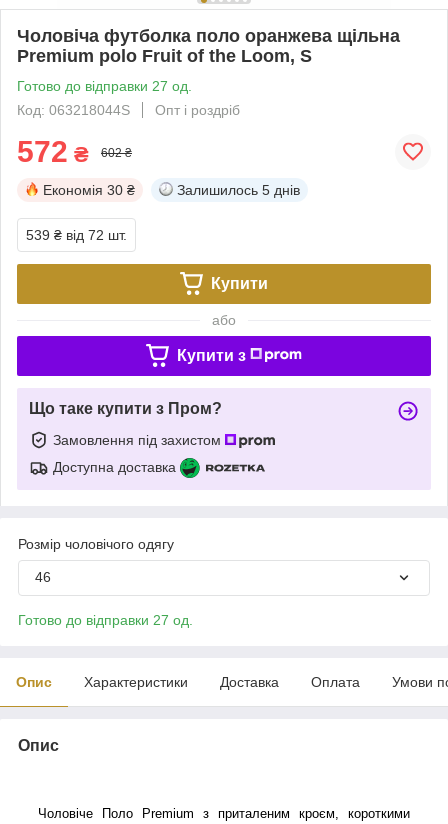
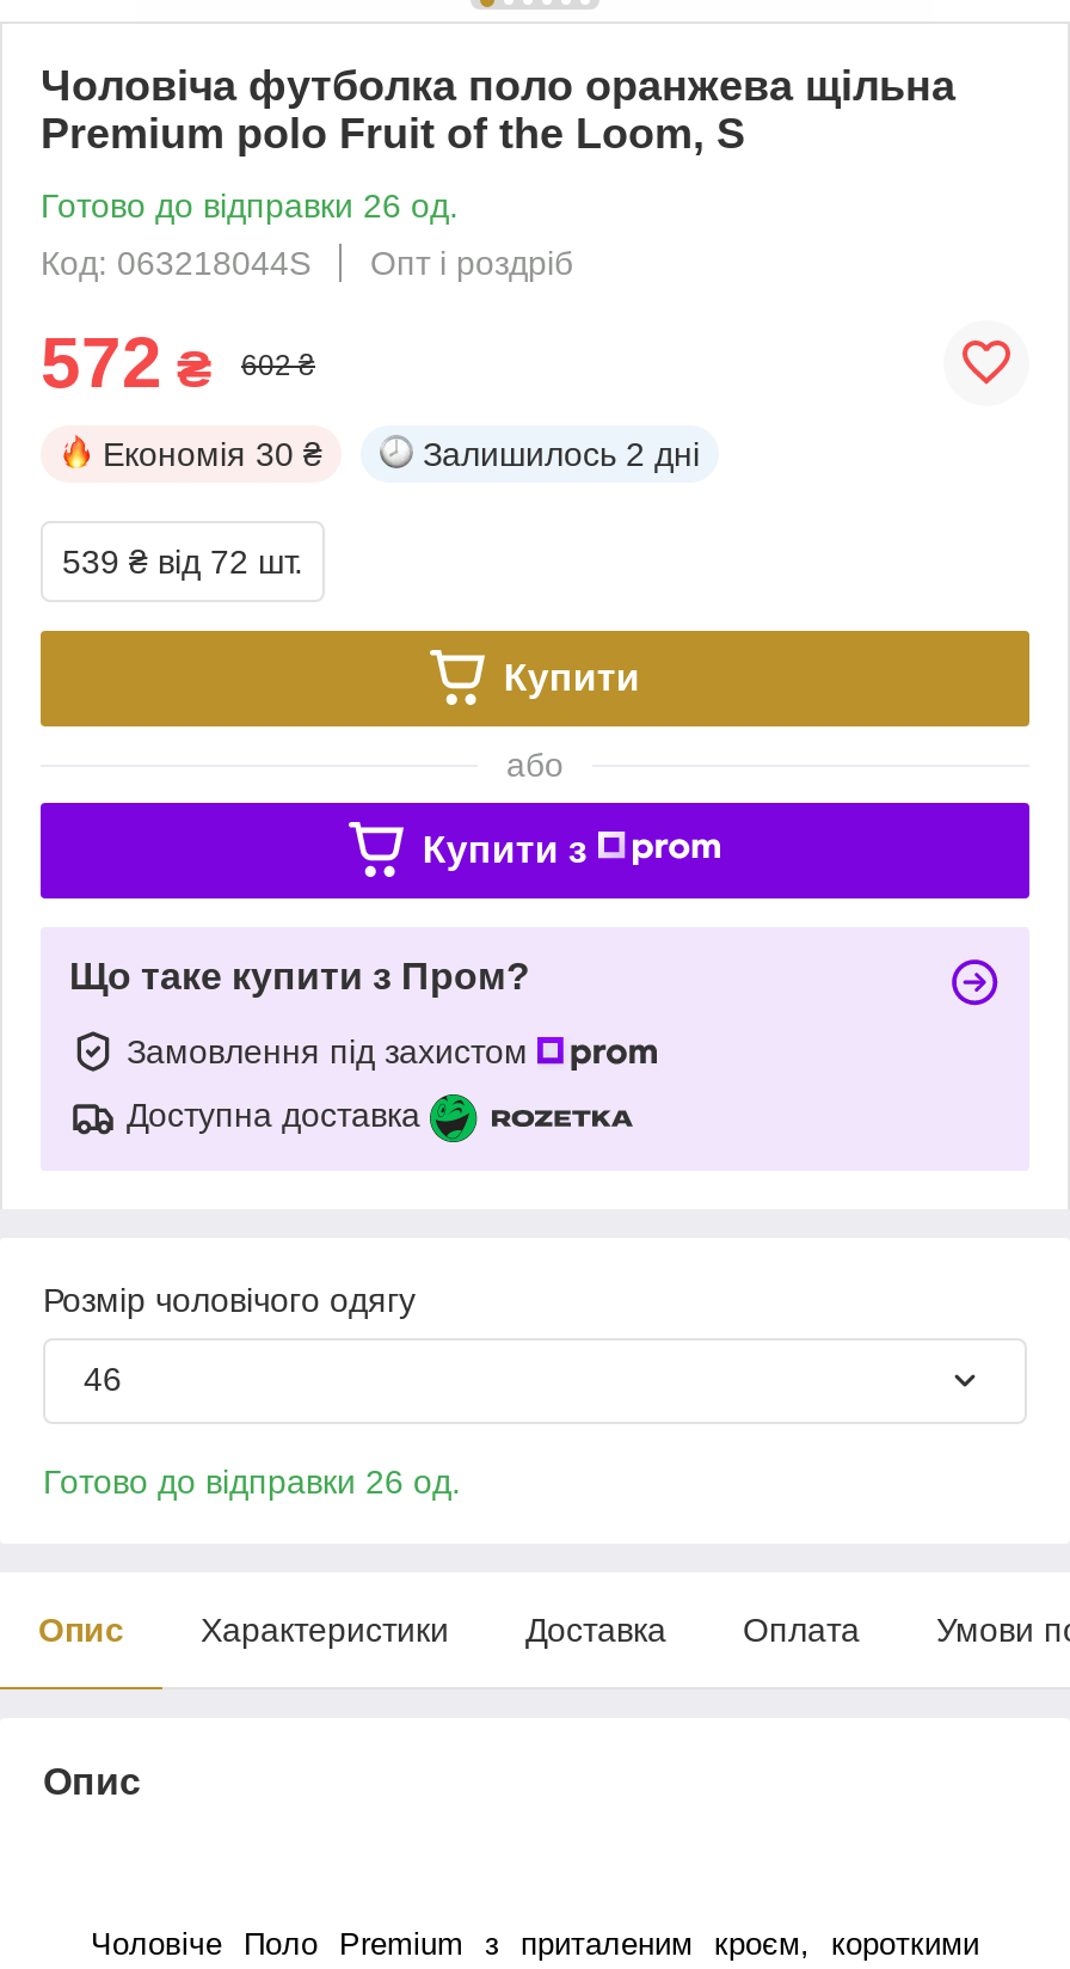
- Готово до відправки 27 од.
+ Готово до відправки 26 од.

- Залишилось 5 днів
+ Залишилось 2 дні

- Готово до відправки 27 од.
+ Готово до відправки 26 од.
